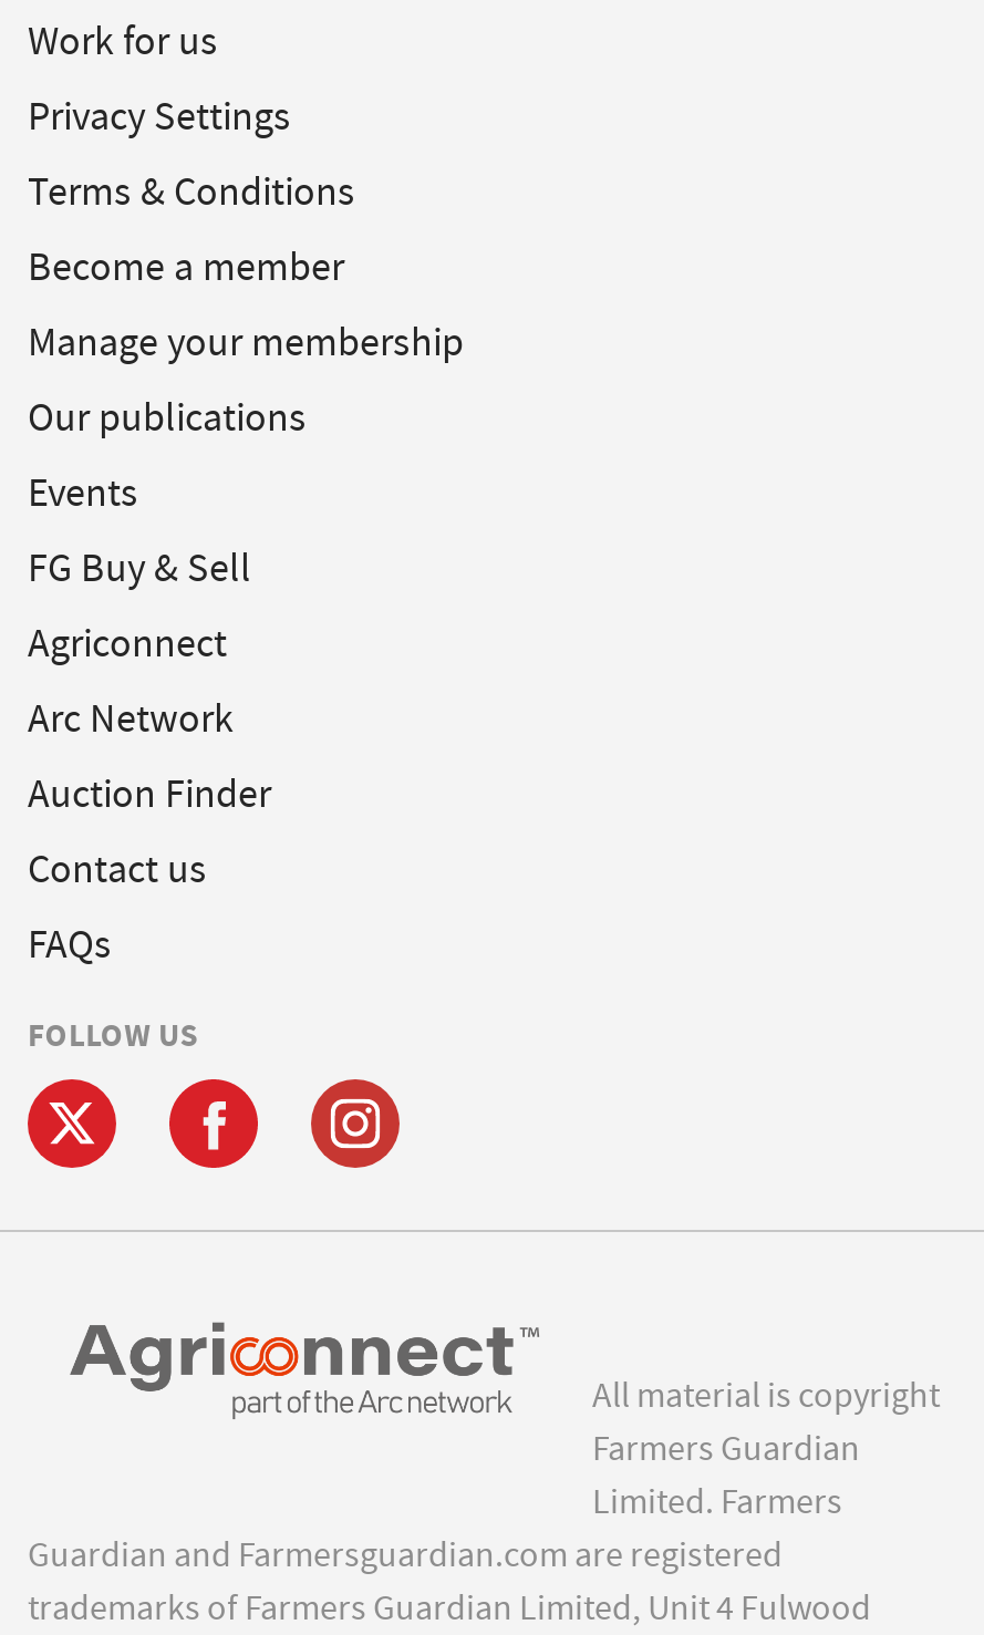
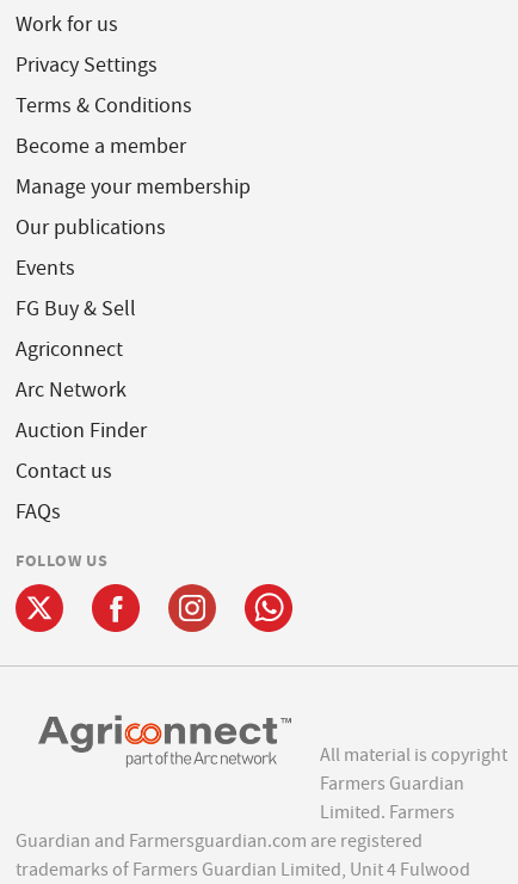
+ [image]
